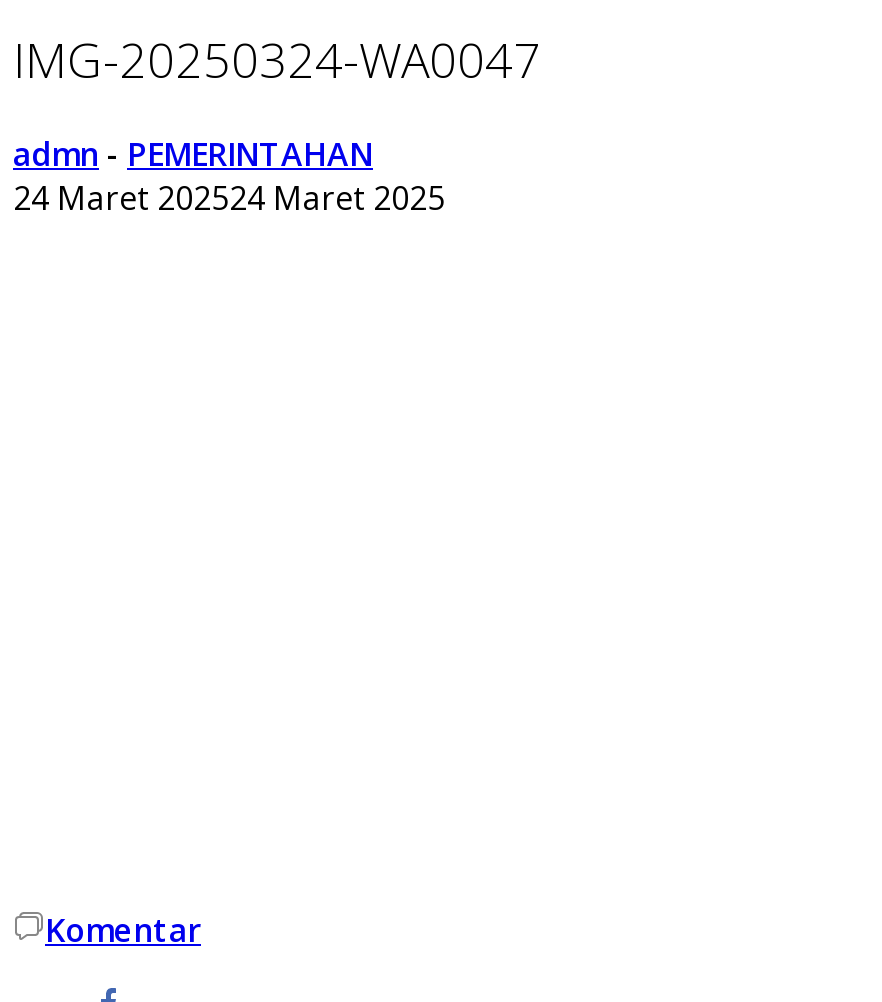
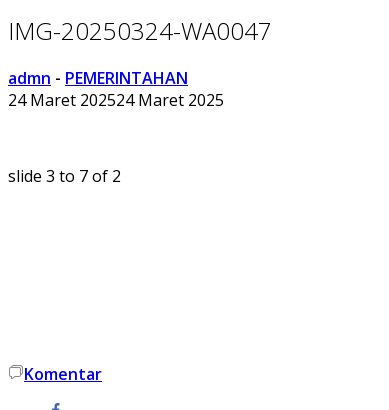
+ slide 3 to 7 of 2
